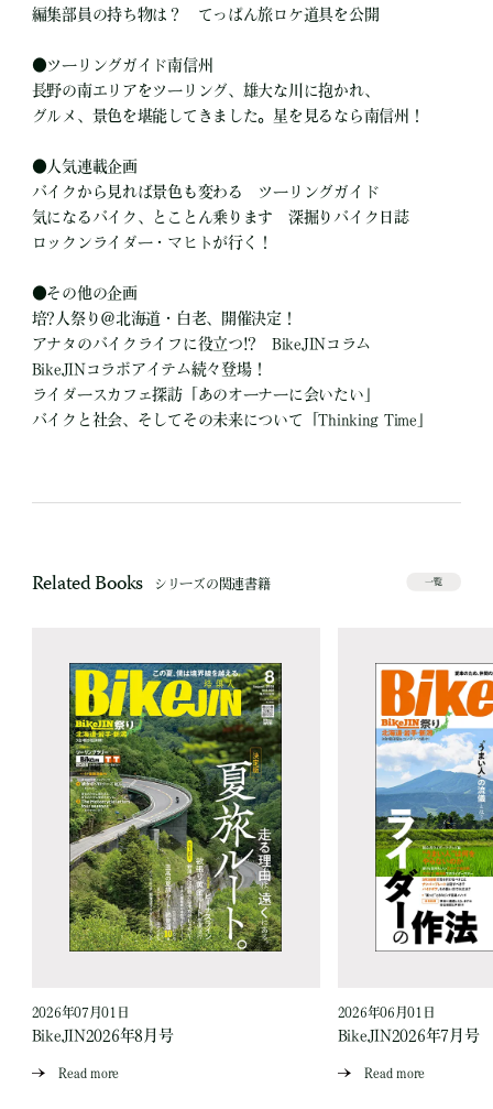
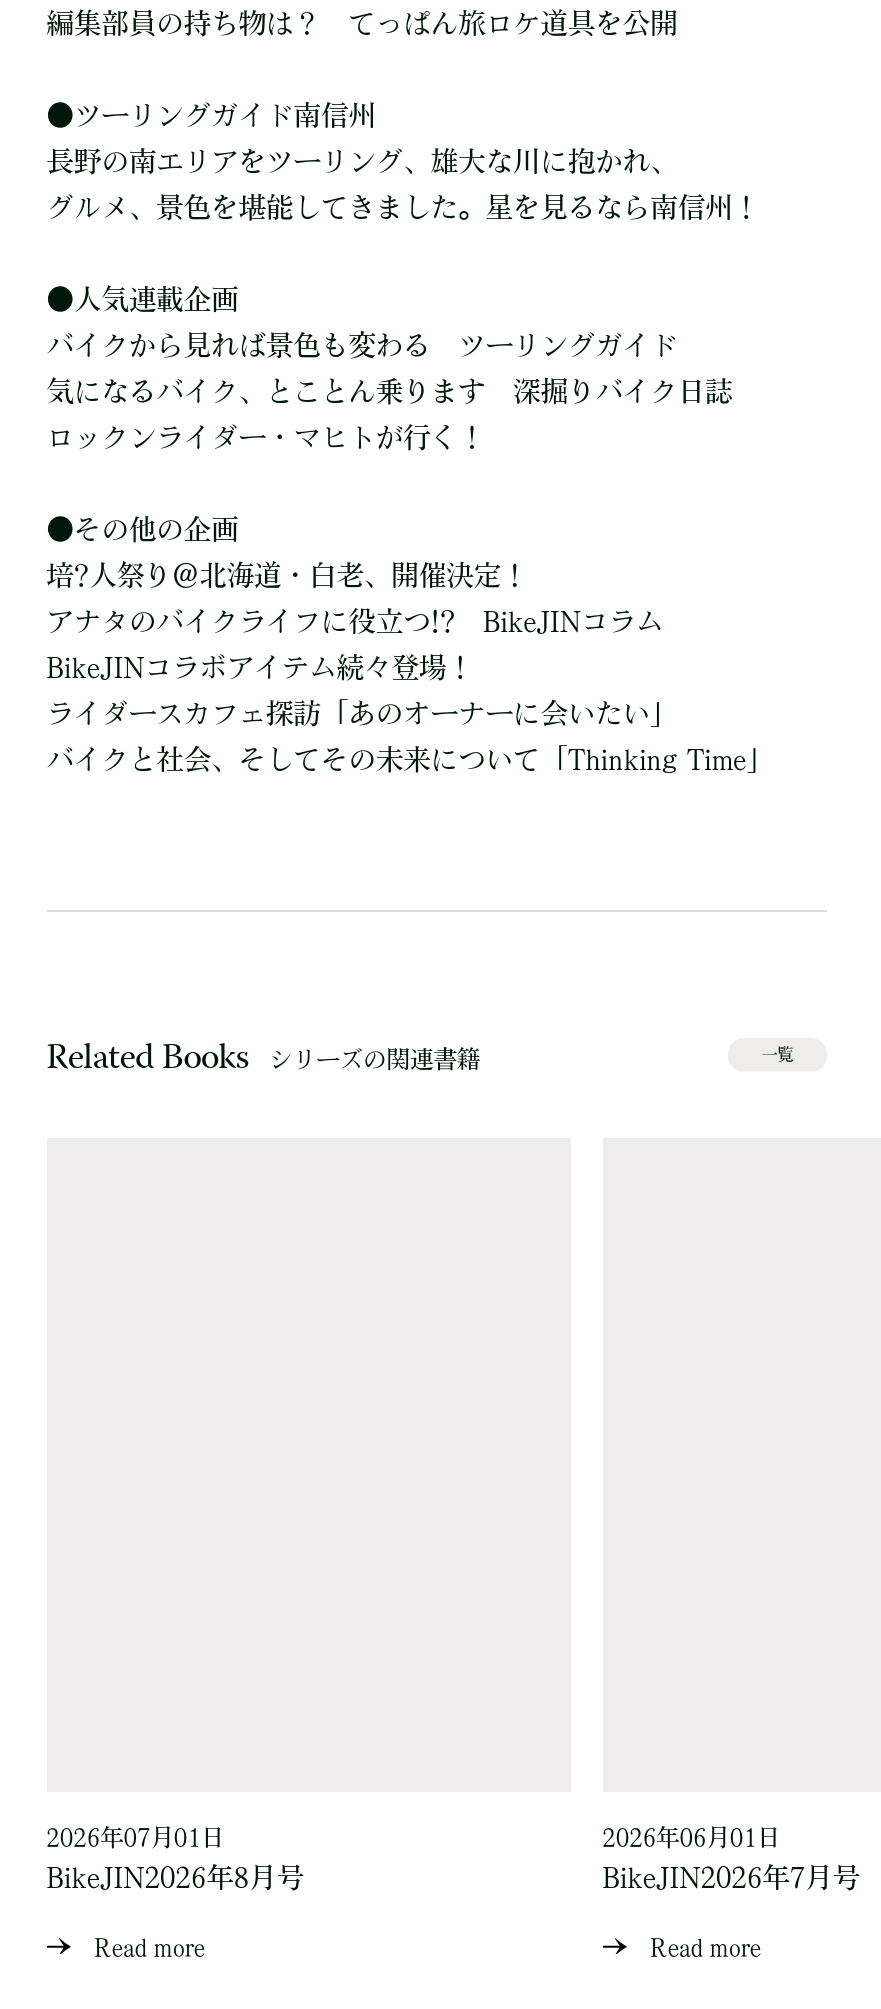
- [image]

- [image]
